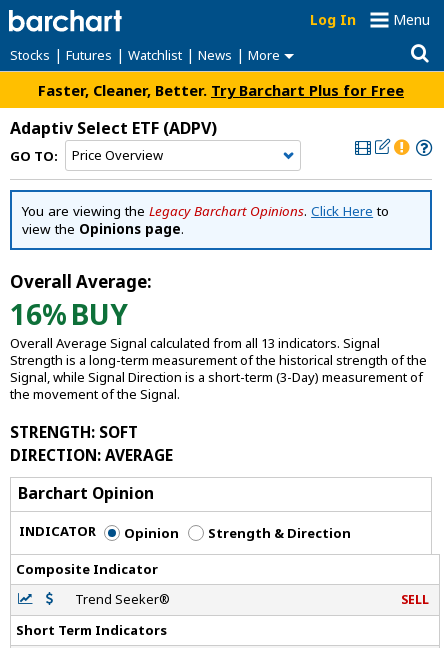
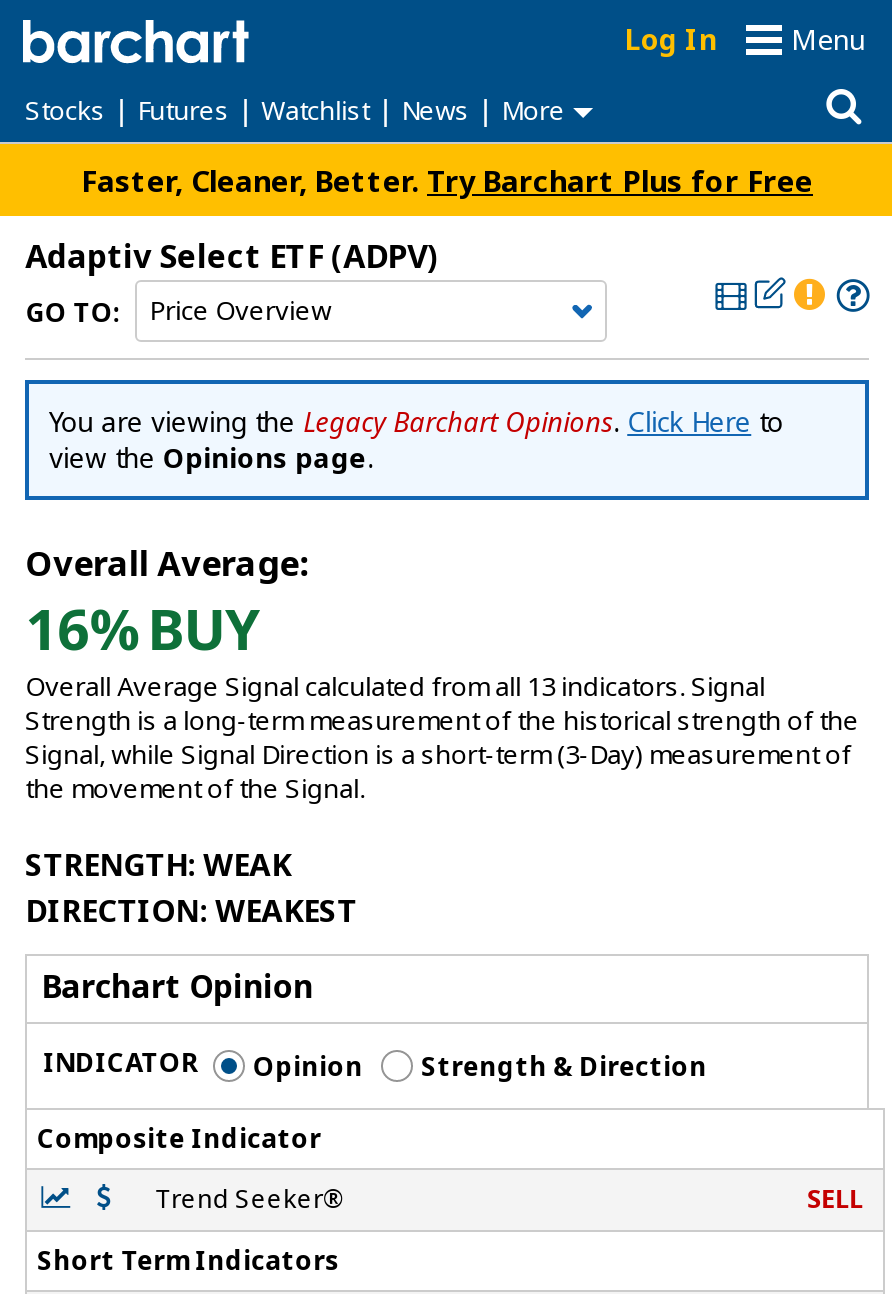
- STRENGTH: SOFT
+ STRENGTH: WEAK

- DIRECTION: AVERAGE
+ DIRECTION: WEAKEST
